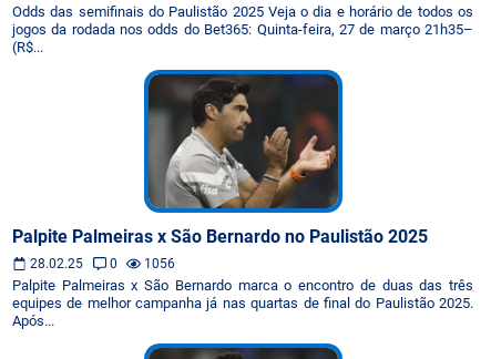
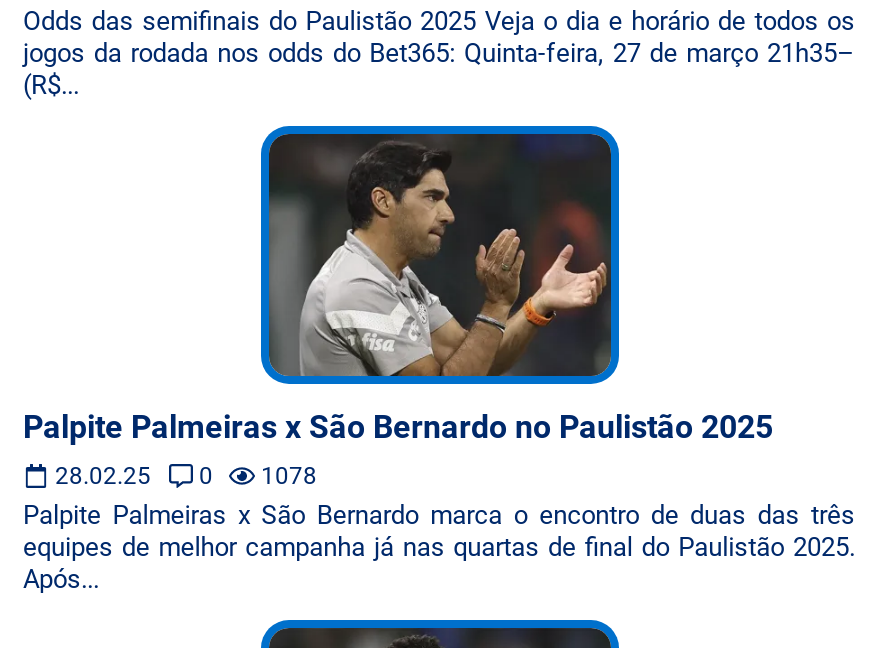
- 28.02.25 0 1056
+ 28.02.25 0 1078
